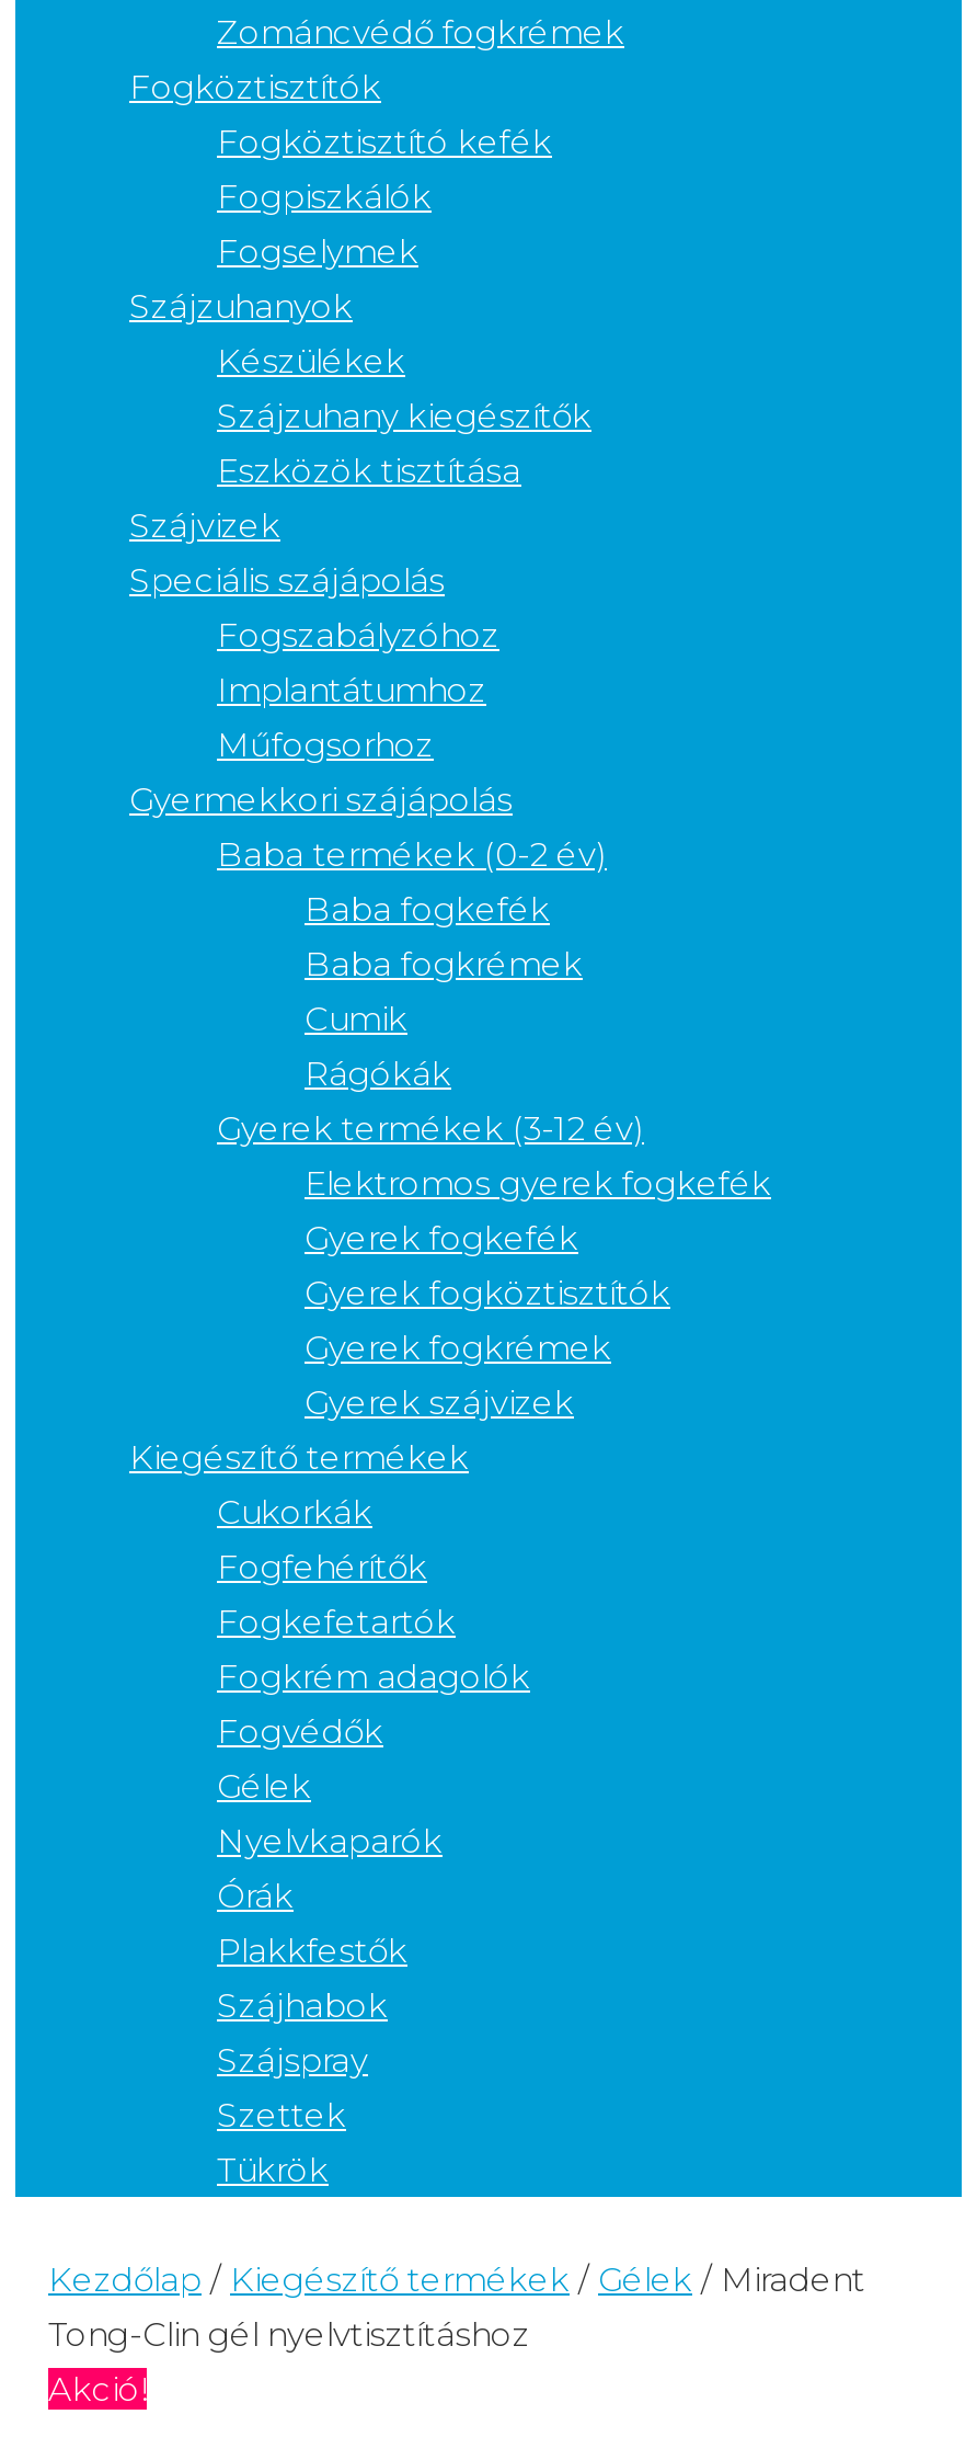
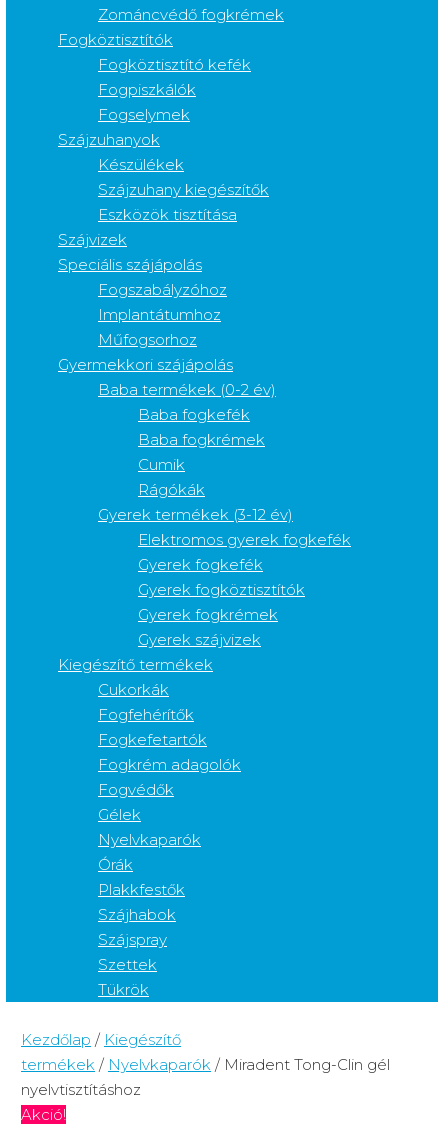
- Kezdőlap / Kiegészítő termékek / Gélek / Miradent
- Tong-Clin gél nyelvtisztításhoz
+ Kezdőlap / Kiegészítő
+ termékek / Nyelvkaparók / Miradent Tong-Clin gél
+ nyelvtisztításhoz
